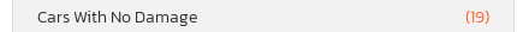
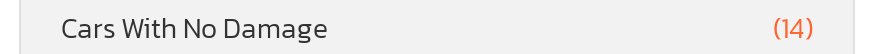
- (19)
+ (14)
